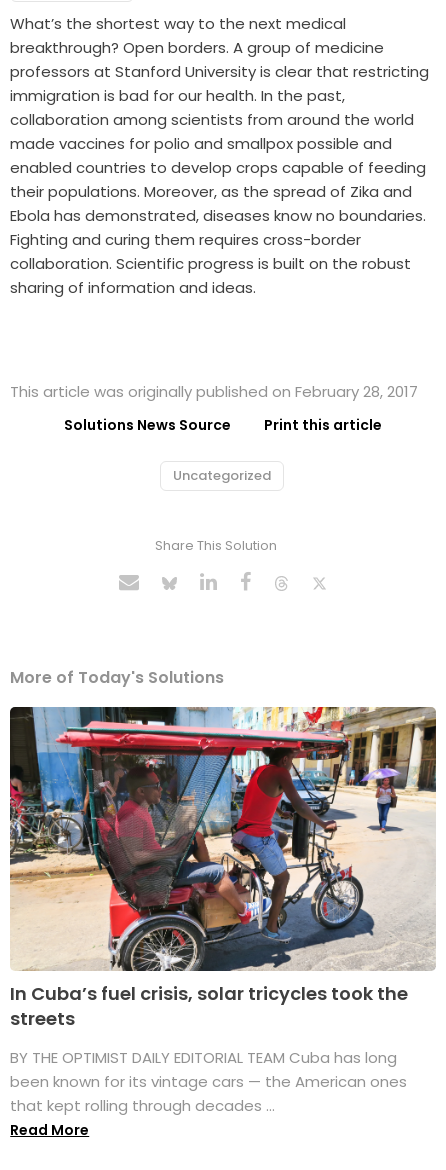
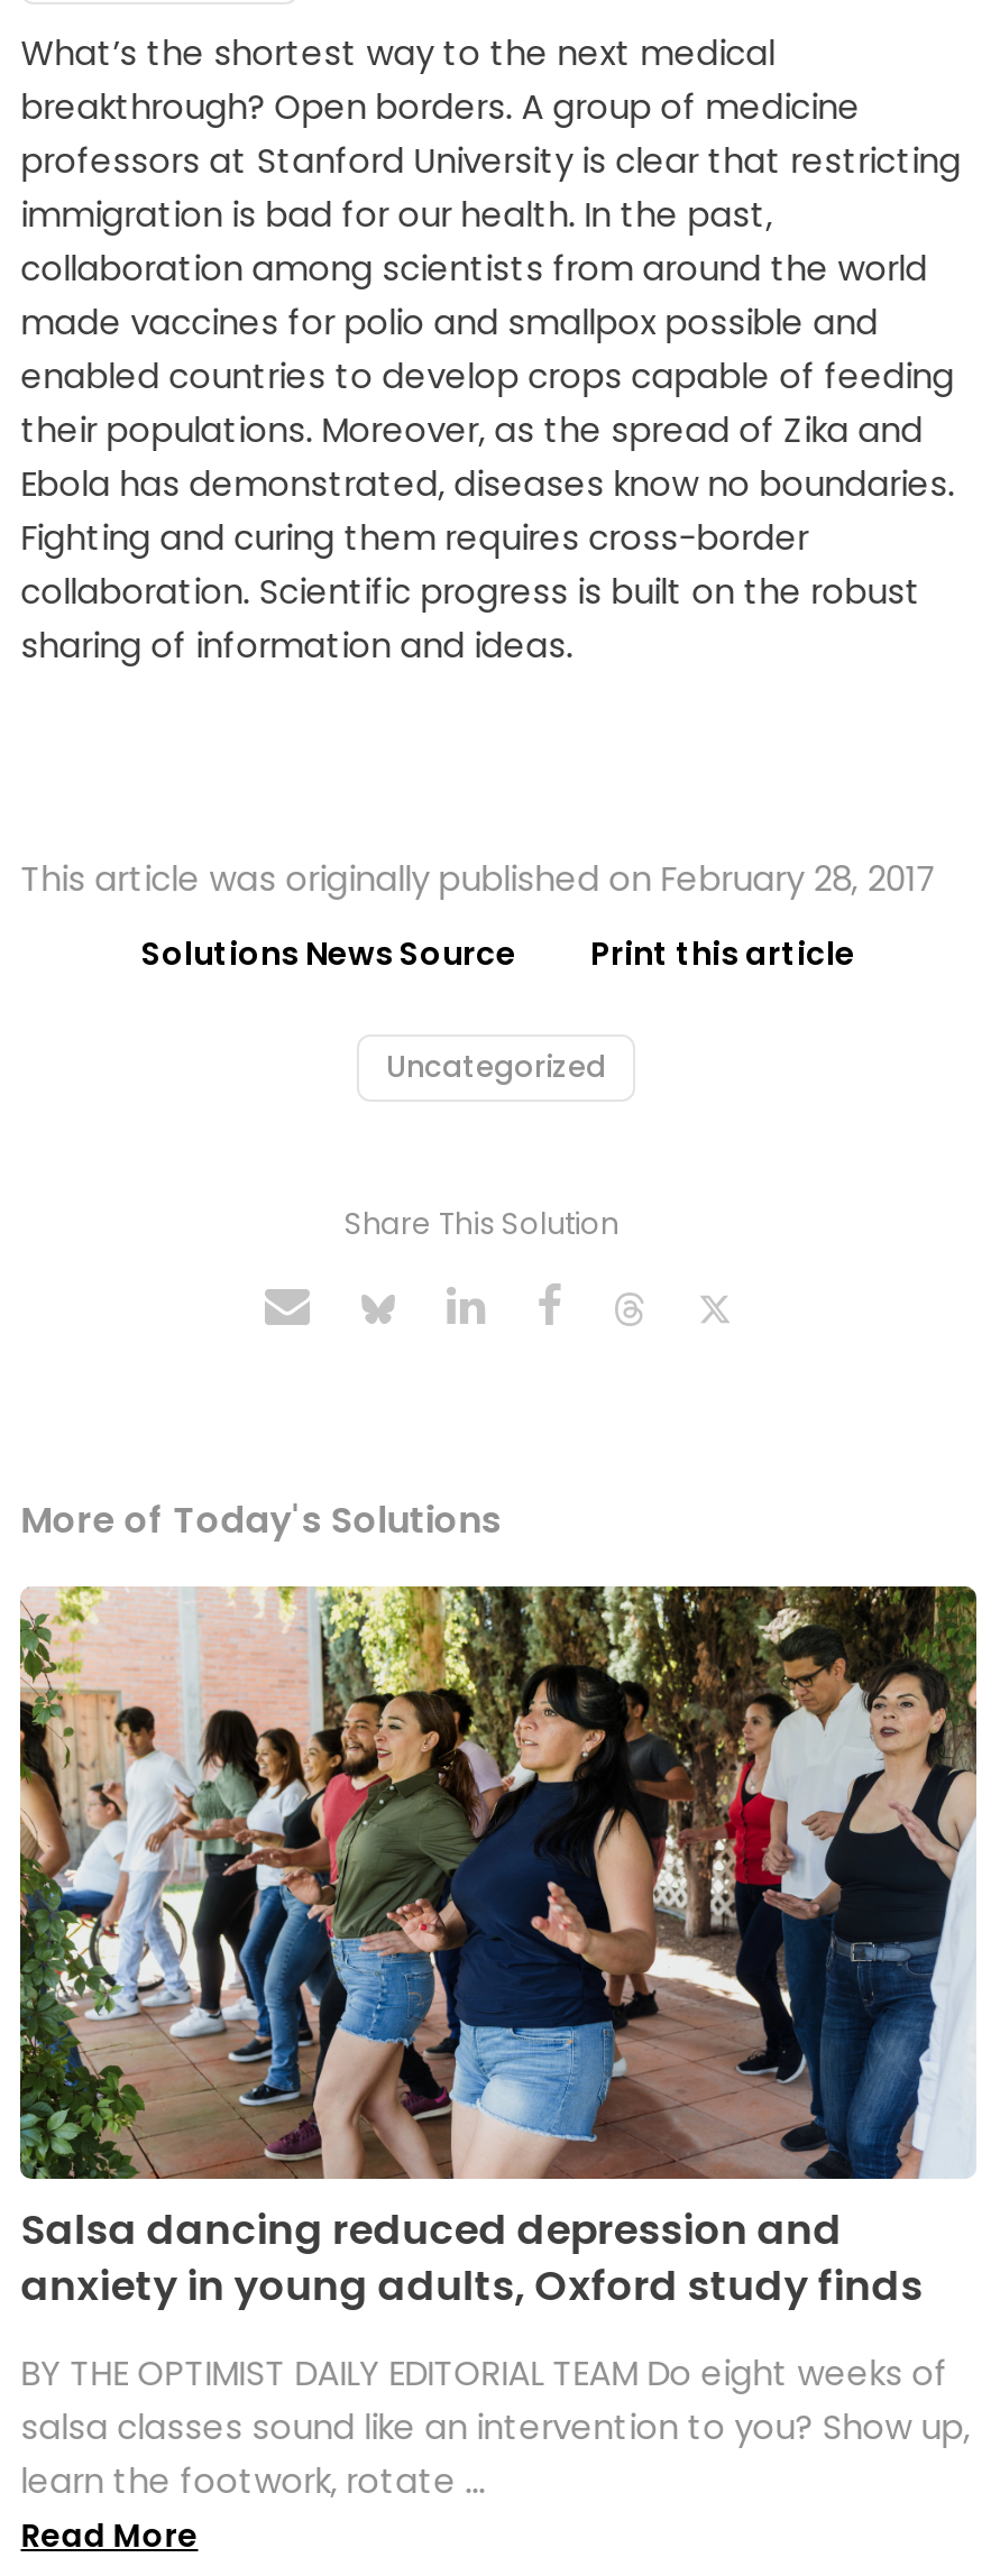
- [image]
- In Cuba’s fuel crisis, solar tricycles took the
- streets
+ [image]
+ Salsa dancing reduced depression and
+ anxiety in young adults, Oxford study finds

- BY THE OPTIMIST DAILY EDITORIAL TEAM Cuba has long
- been known for its vintage cars — the American ones
- that kept rolling through decades ...
+ BY THE OPTIMIST DAILY EDITORIAL TEAM Do eight weeks of
+ salsa classes sound like an intervention to you? Show up,
+ learn the footwork, rotate ...
